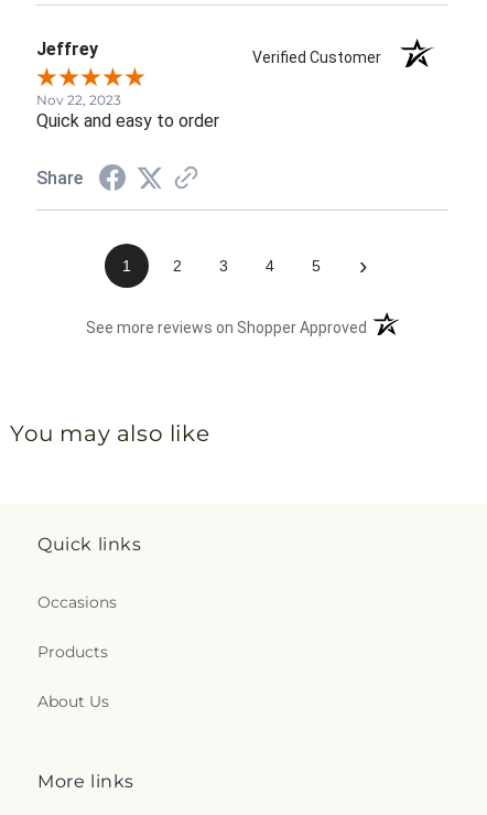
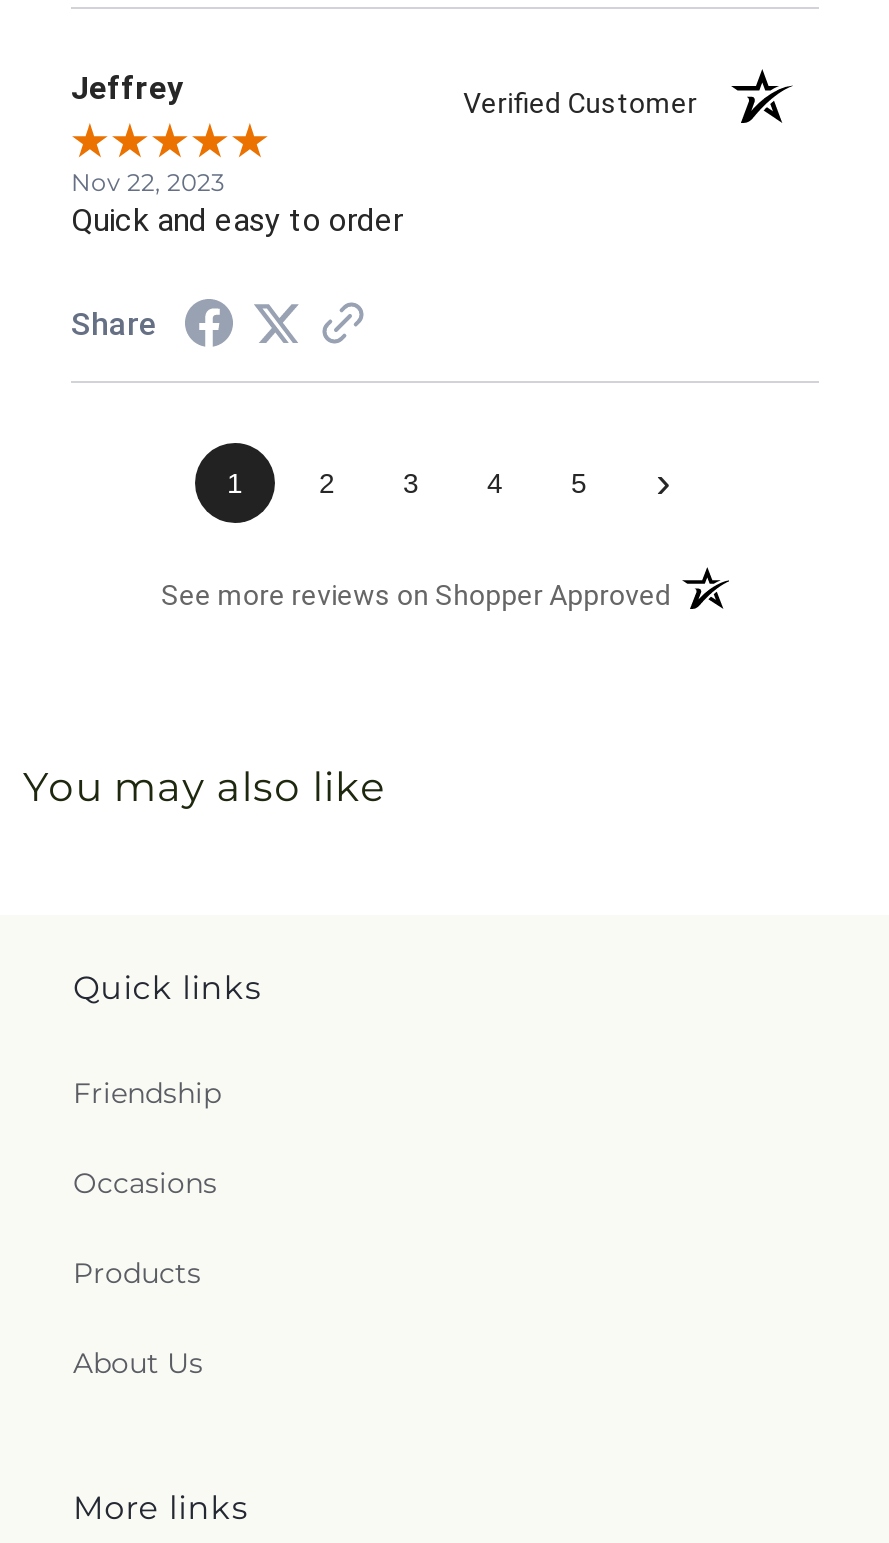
+ Friendship
